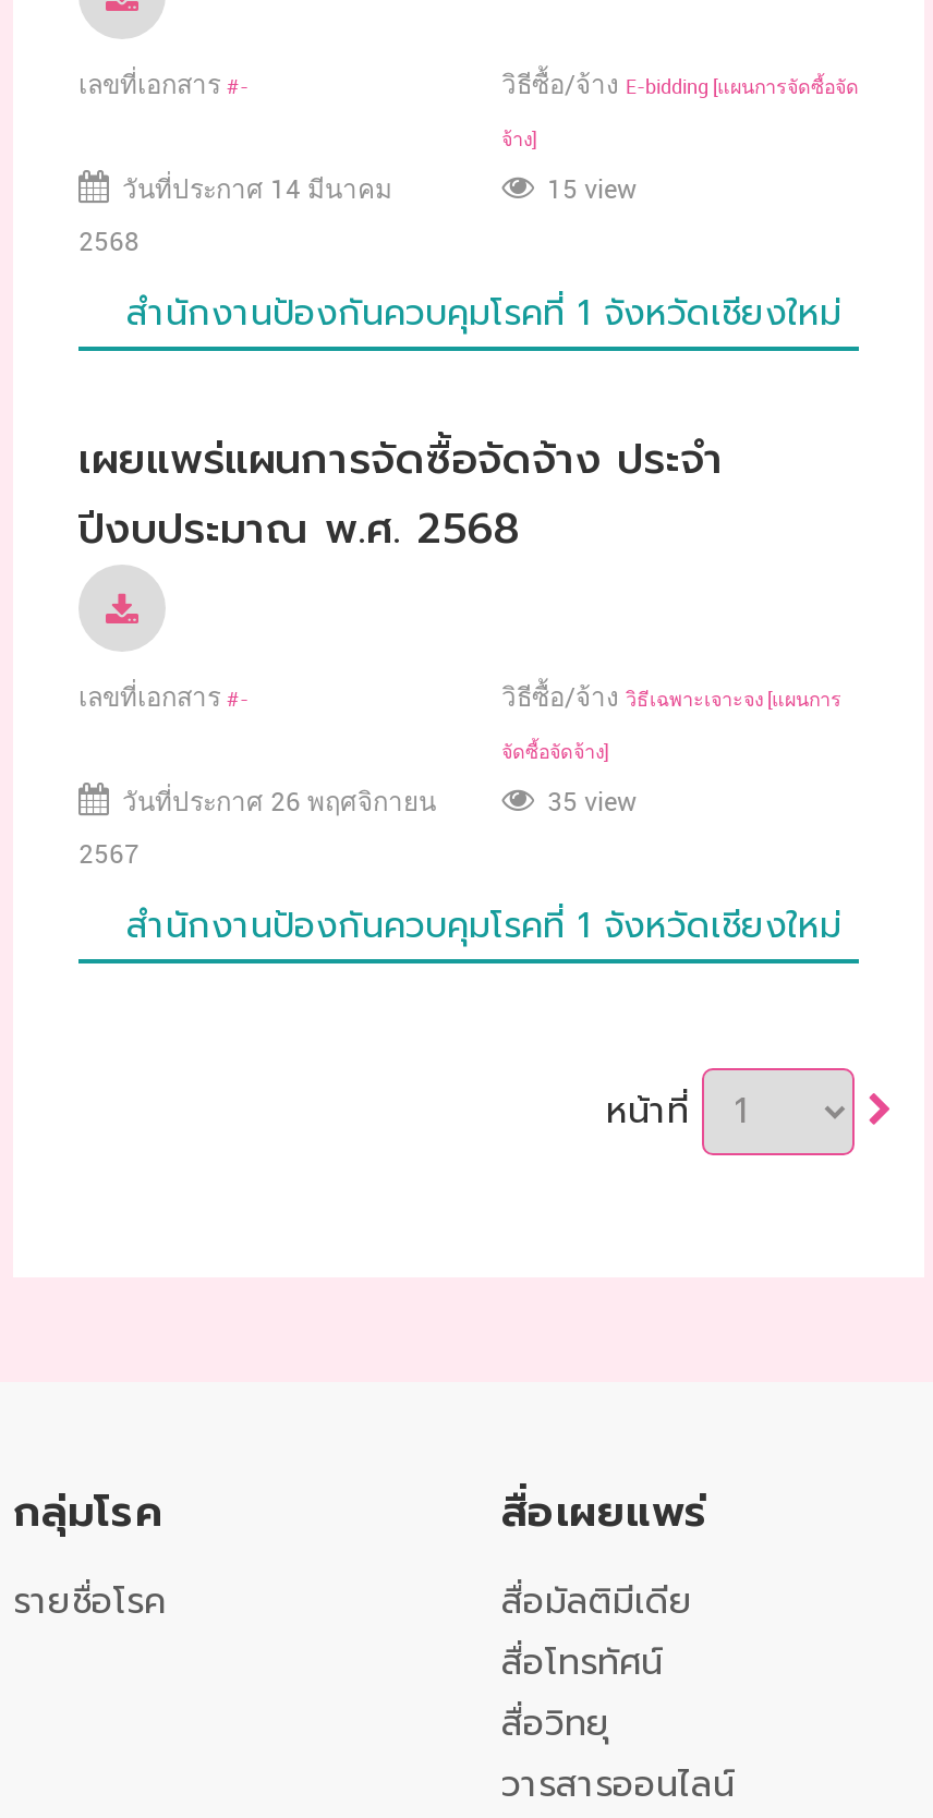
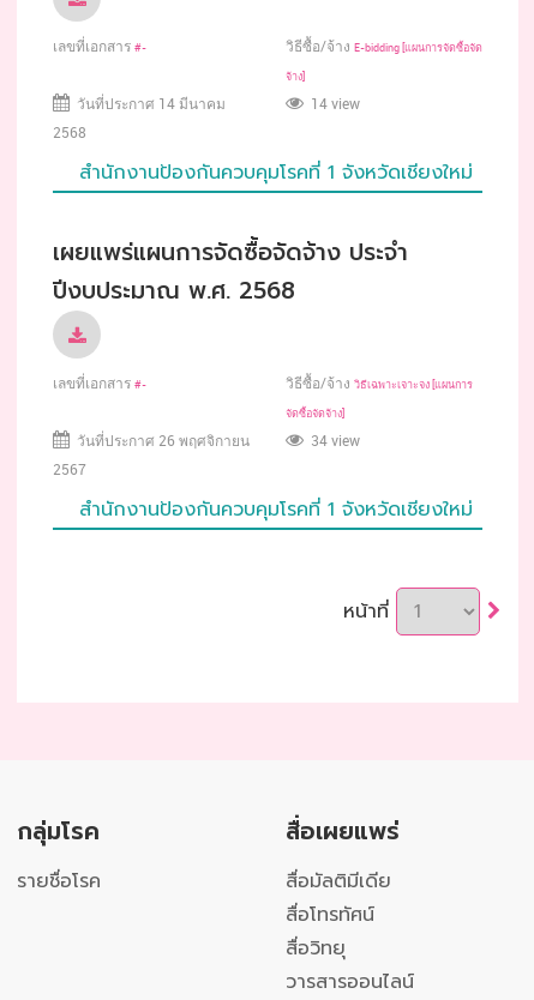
- 15 view
+ 14 view

- 35 view
+ 34 view
